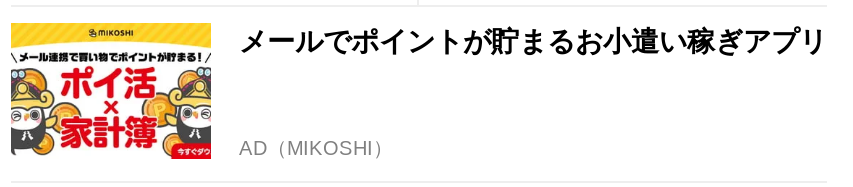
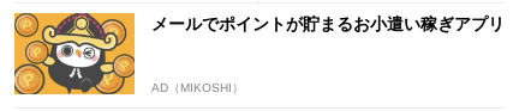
- [image]
+ [image]
